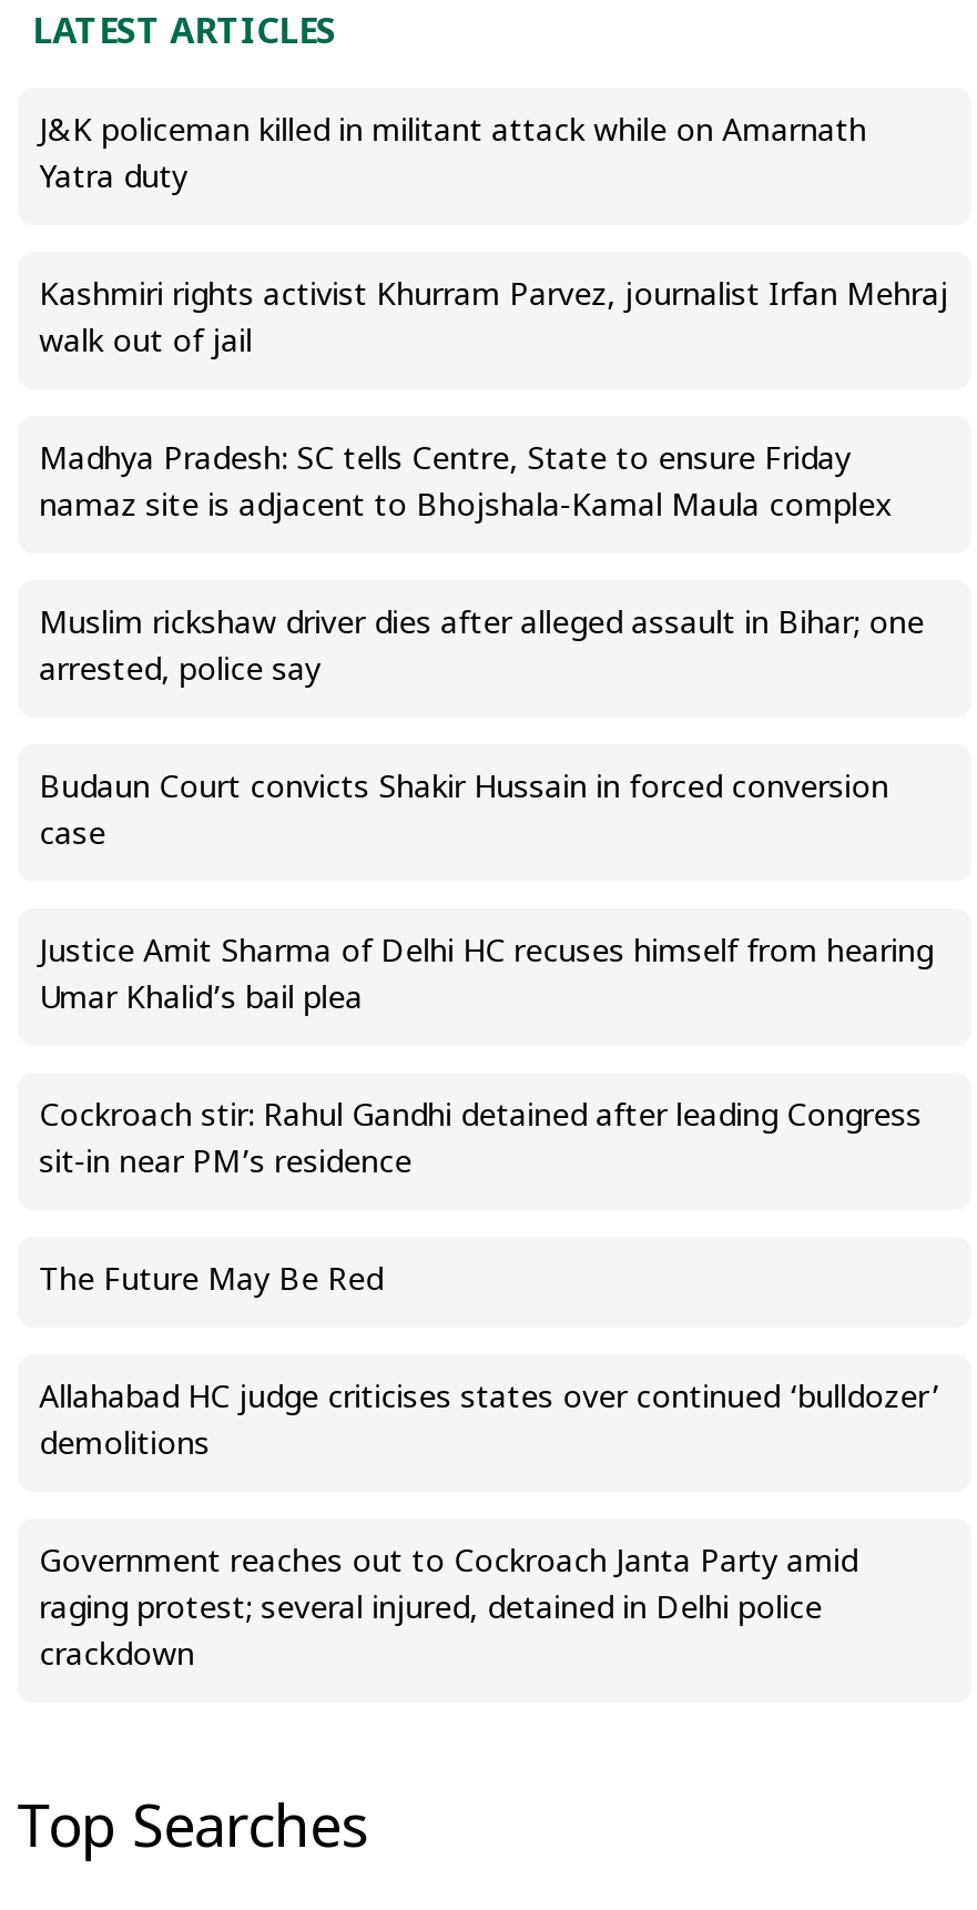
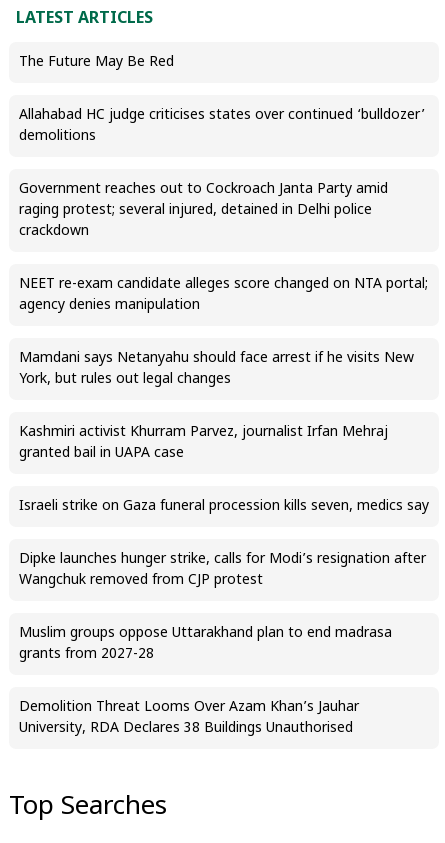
- J&K policeman killed in militant attack while on Amarnath
- Yatra duty
- Kashmiri rights activist Khurram Parvez, journalist Irfan Mehraj
- walk out of jail
- Madhya Pradesh: SC tells Centre, State to ensure Friday
- namaz site is adjacent to Bhojshala-Kamal Maula complex
- Muslim rickshaw driver dies after alleged assault in Bihar; one
- arrested, police say
- Budaun Court convicts Shakir Hussain in forced conversion
- case
- Justice Amit Sharma of Delhi HC recuses himself from hearing
- Umar Khalid’s bail plea
- Cockroach stir: Rahul Gandhi detained after leading Congress
- sit-in near PM’s residence

moved up: The Future May Be Red | Allahabad HC judge criticises states over continued ‘bulldozer’ | demolitions | Government reaches out to Cockroach Janta Party amid | raging protest; several injured, detained in Delhi police | crackdown

+ NEET re-exam candidate alleges score changed on NTA portal;
+ agency denies manipulation
+ Mamdani says Netanyahu should face arrest if he visits New
+ York, but rules out legal changes
+ Kashmiri activist Khurram Parvez, journalist Irfan Mehraj
+ granted bail in UAPA case
+ Israeli strike on Gaza funeral procession kills seven, medics say
+ Dipke launches hunger strike, calls for Modi’s resignation after
+ Wangchuk removed from CJP protest
+ Muslim groups oppose Uttarakhand plan to end madrasa
+ grants from 2027-28
+ Demolition Threat Looms Over Azam Khan’s Jauhar
+ University, RDA Declares 38 Buildings Unauthorised
